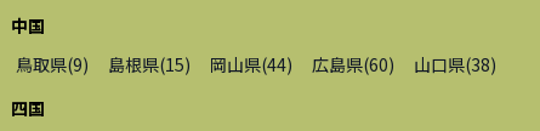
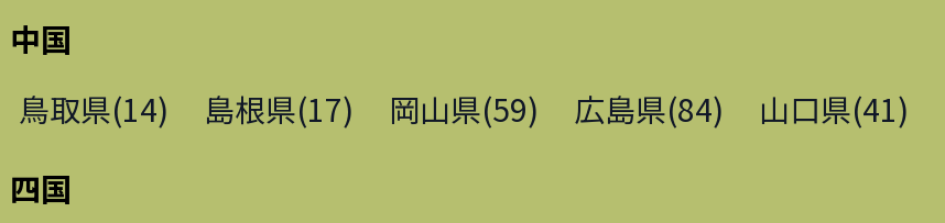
- 鳥取県(9)
+ 鳥取県(14)

- 島根県(15)
+ 島根県(17)

- 岡山県(44)
+ 岡山県(59)

- 広島県(60)
+ 広島県(84)

- 山口県(38)
+ 山口県(41)
